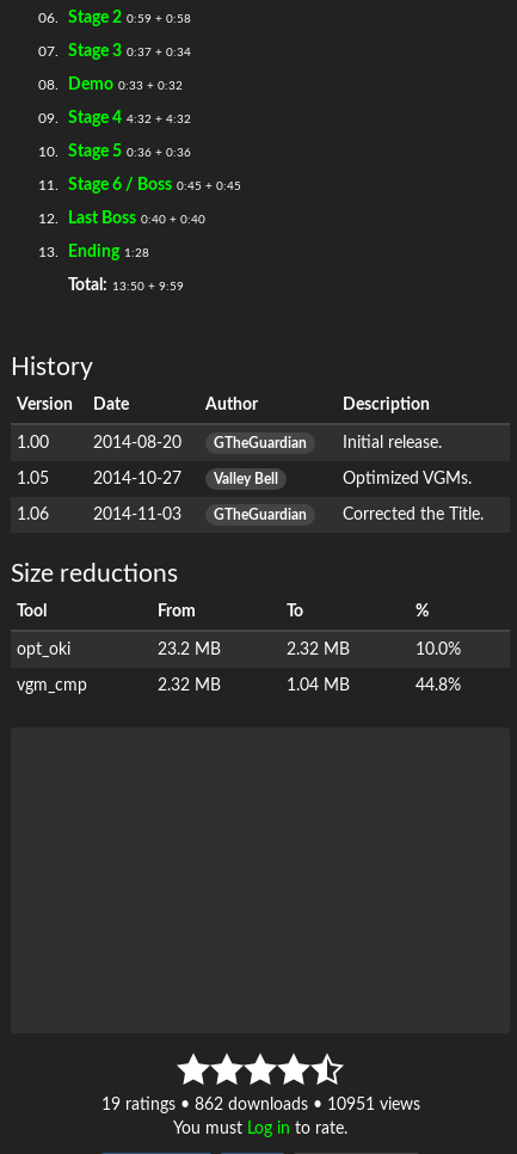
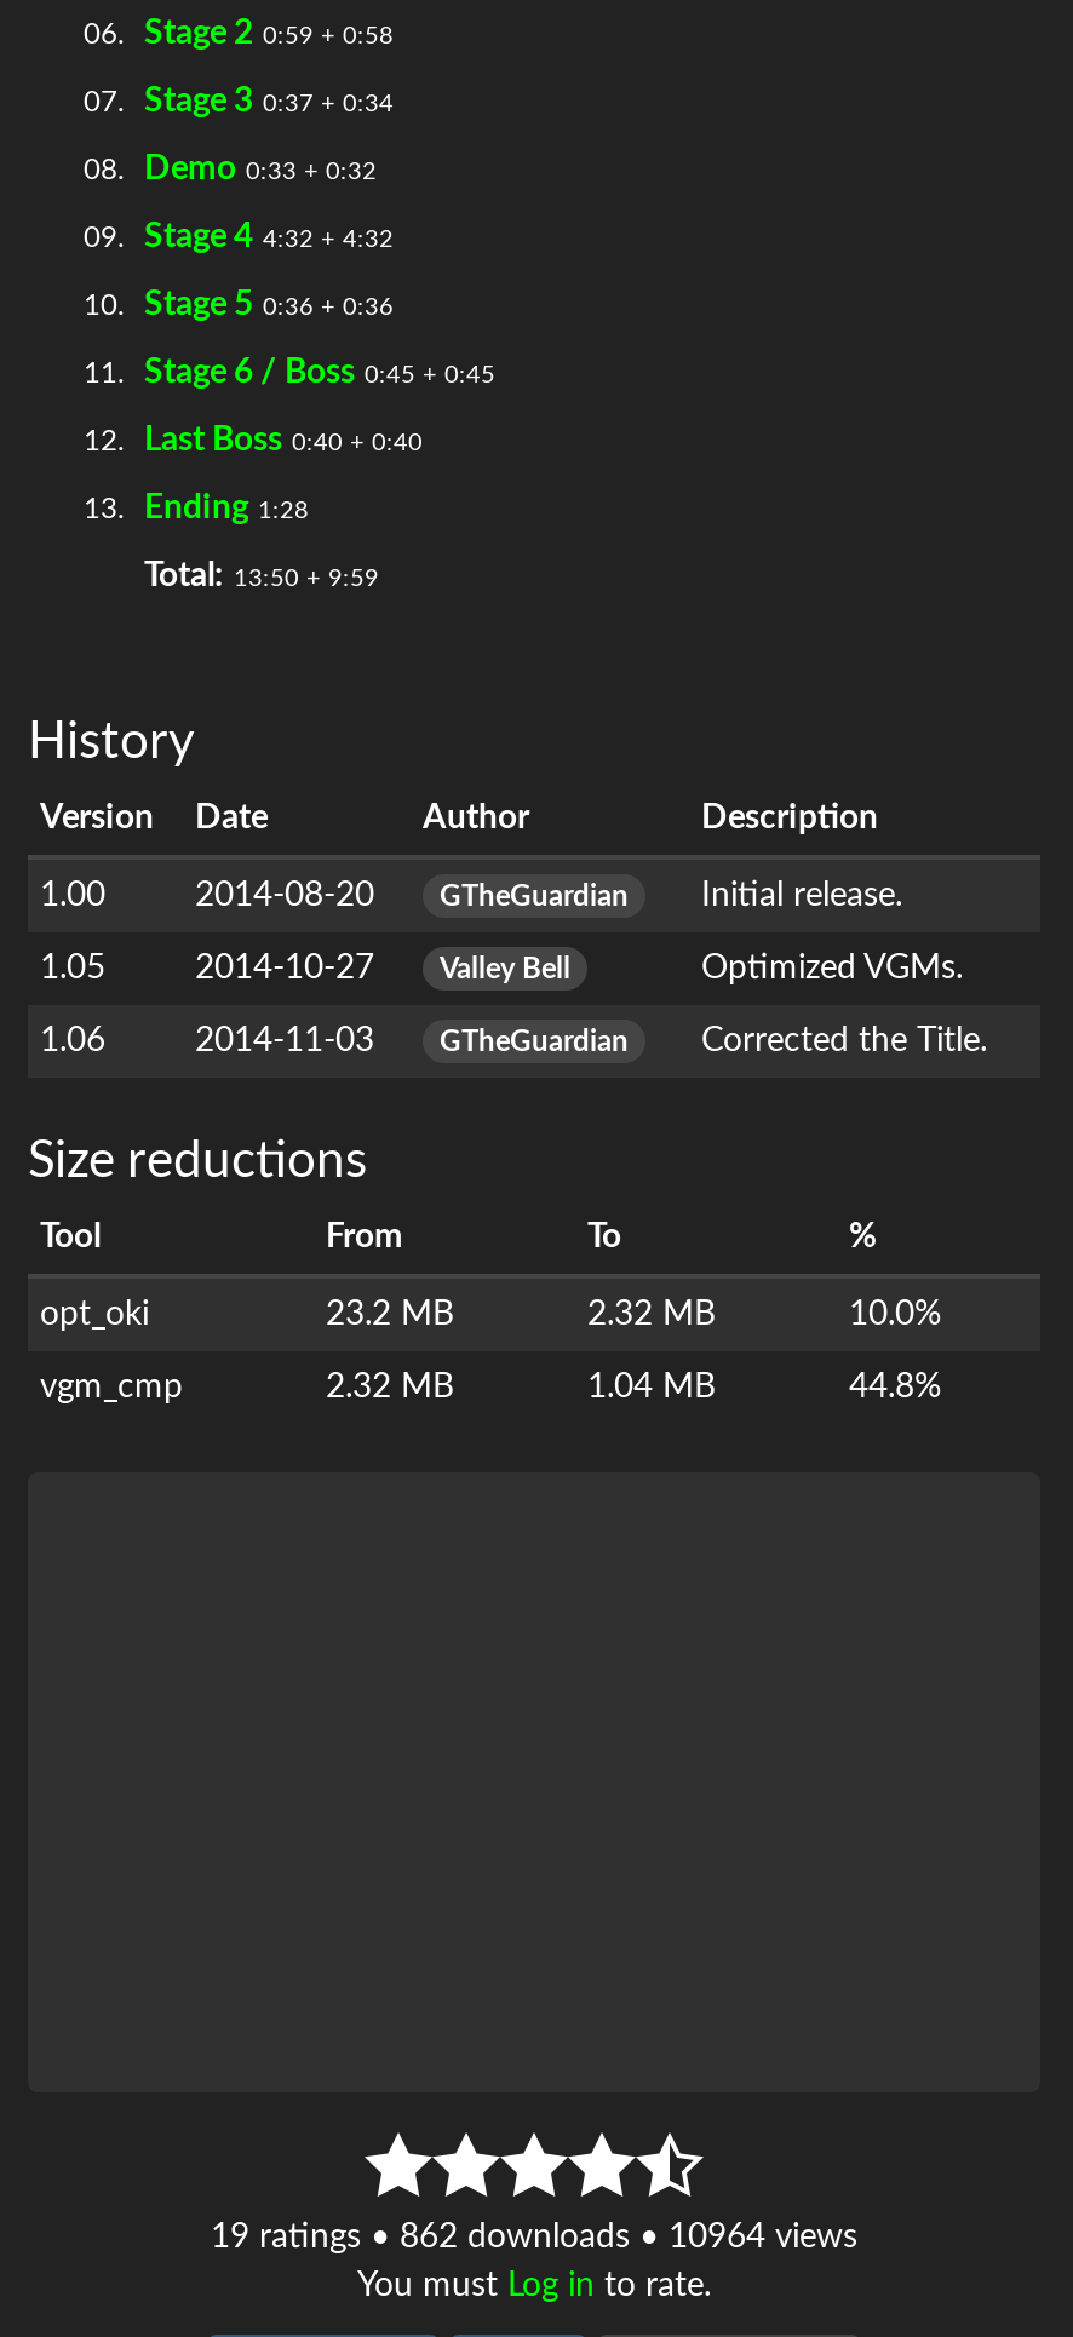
- 19 ratings • 862 downloads • 10951 views
+ 19 ratings • 862 downloads • 10964 views
